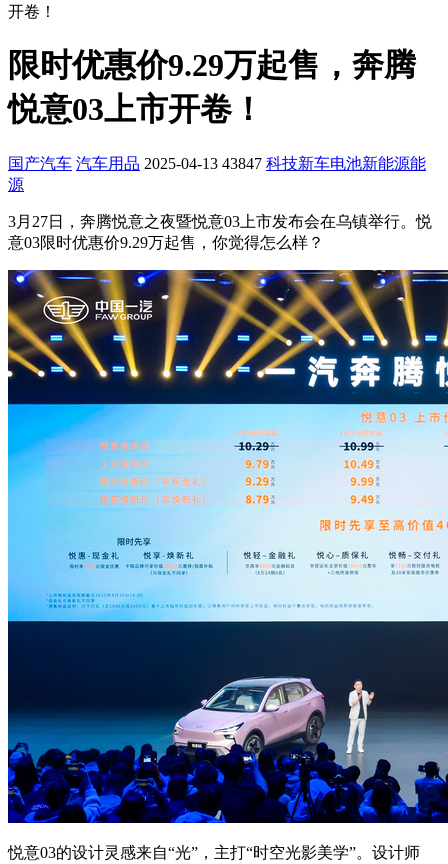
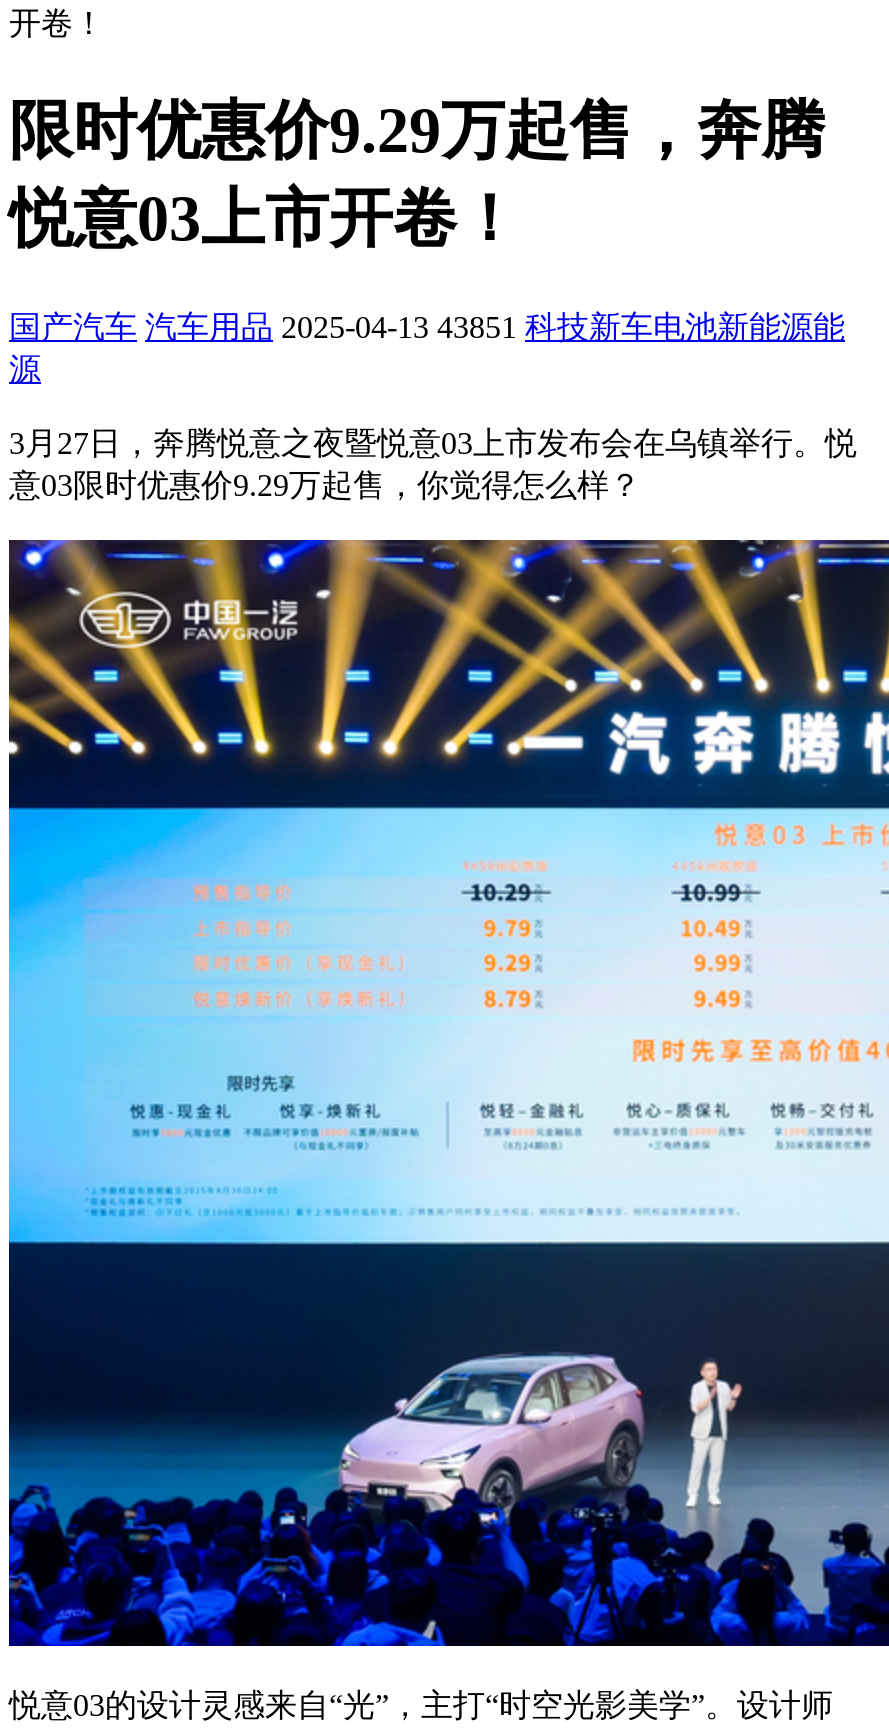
- 国产汽车 汽车用品 2025-04-13 43847 科技新车电池新能源能
+ 国产汽车 汽车用品 2025-04-13 43851 科技新车电池新能源能
